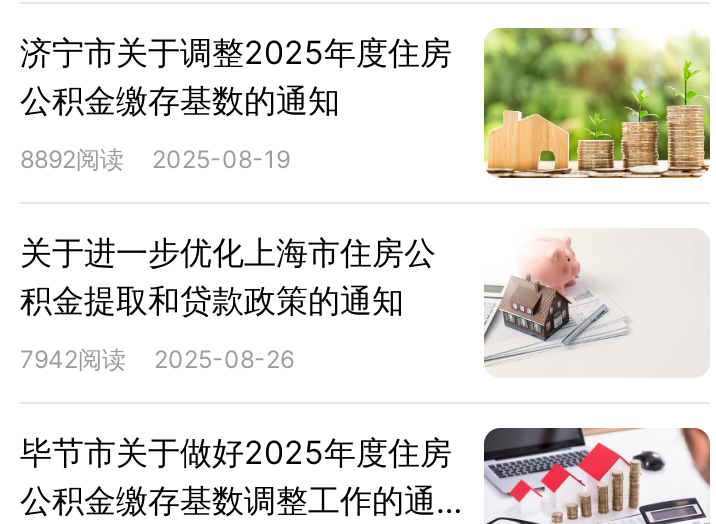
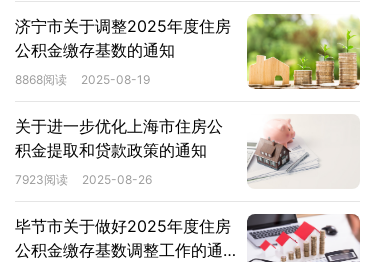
- 8892阅读 2025-08-19
+ 8868阅读 2025-08-19

- 7942阅读 2025-08-26
+ 7923阅读 2025-08-26
